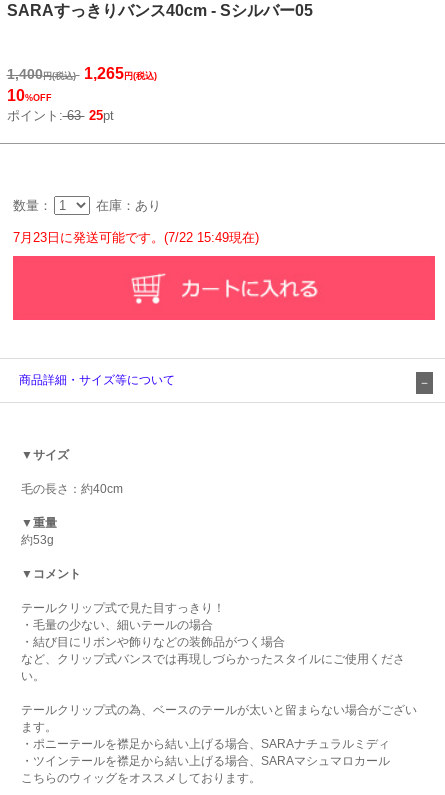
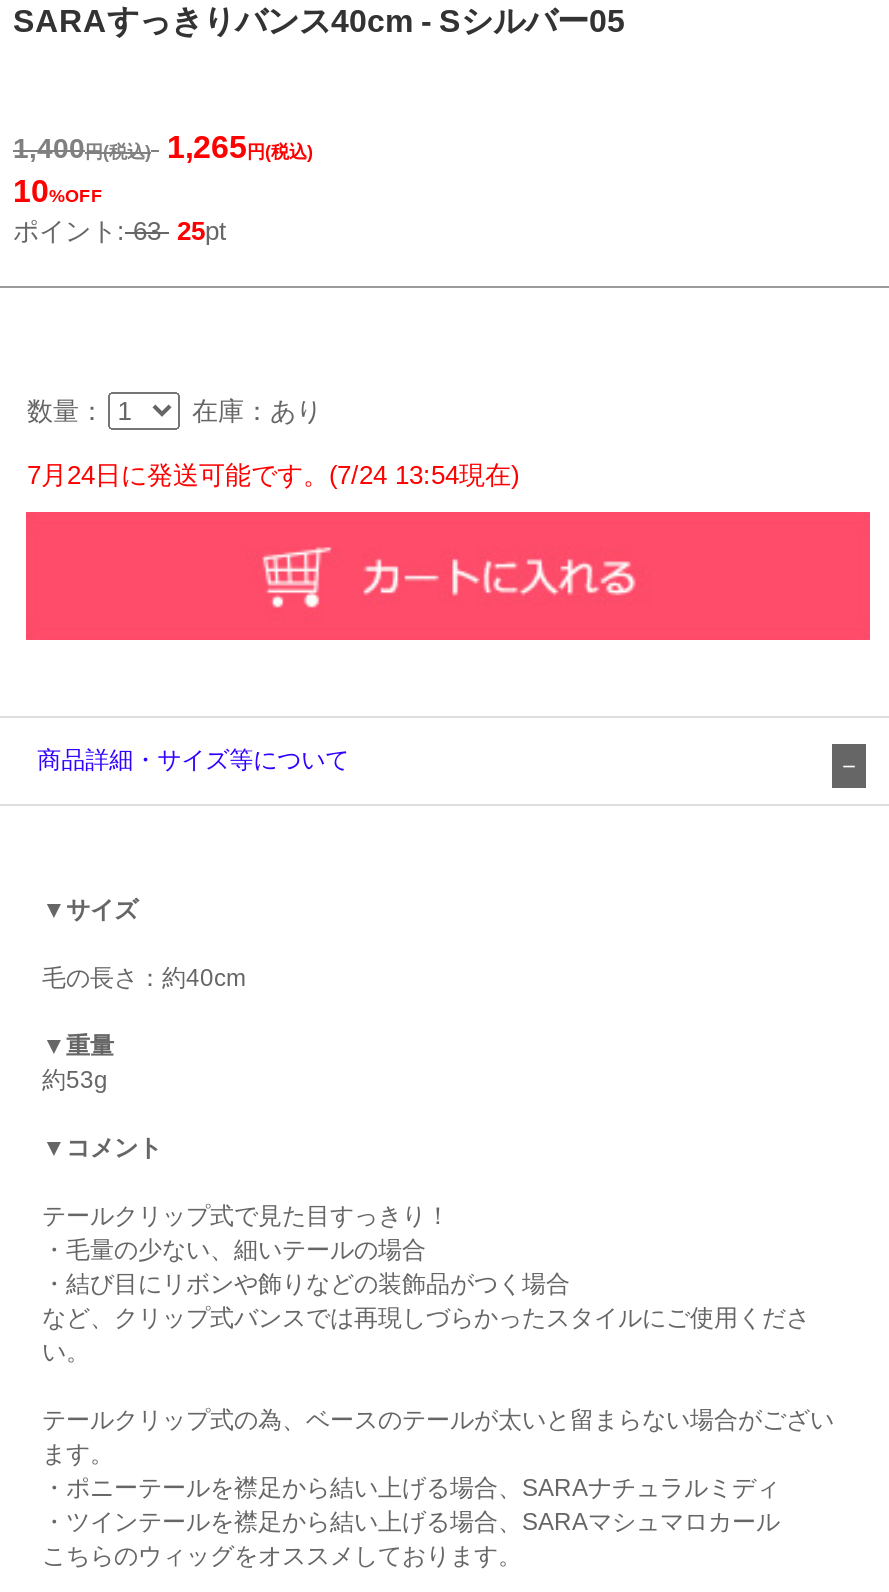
- 7月23日に発送可能です。(7/22 15:49現在)
+ 7月24日に発送可能です。(7/24 13:54現在)
